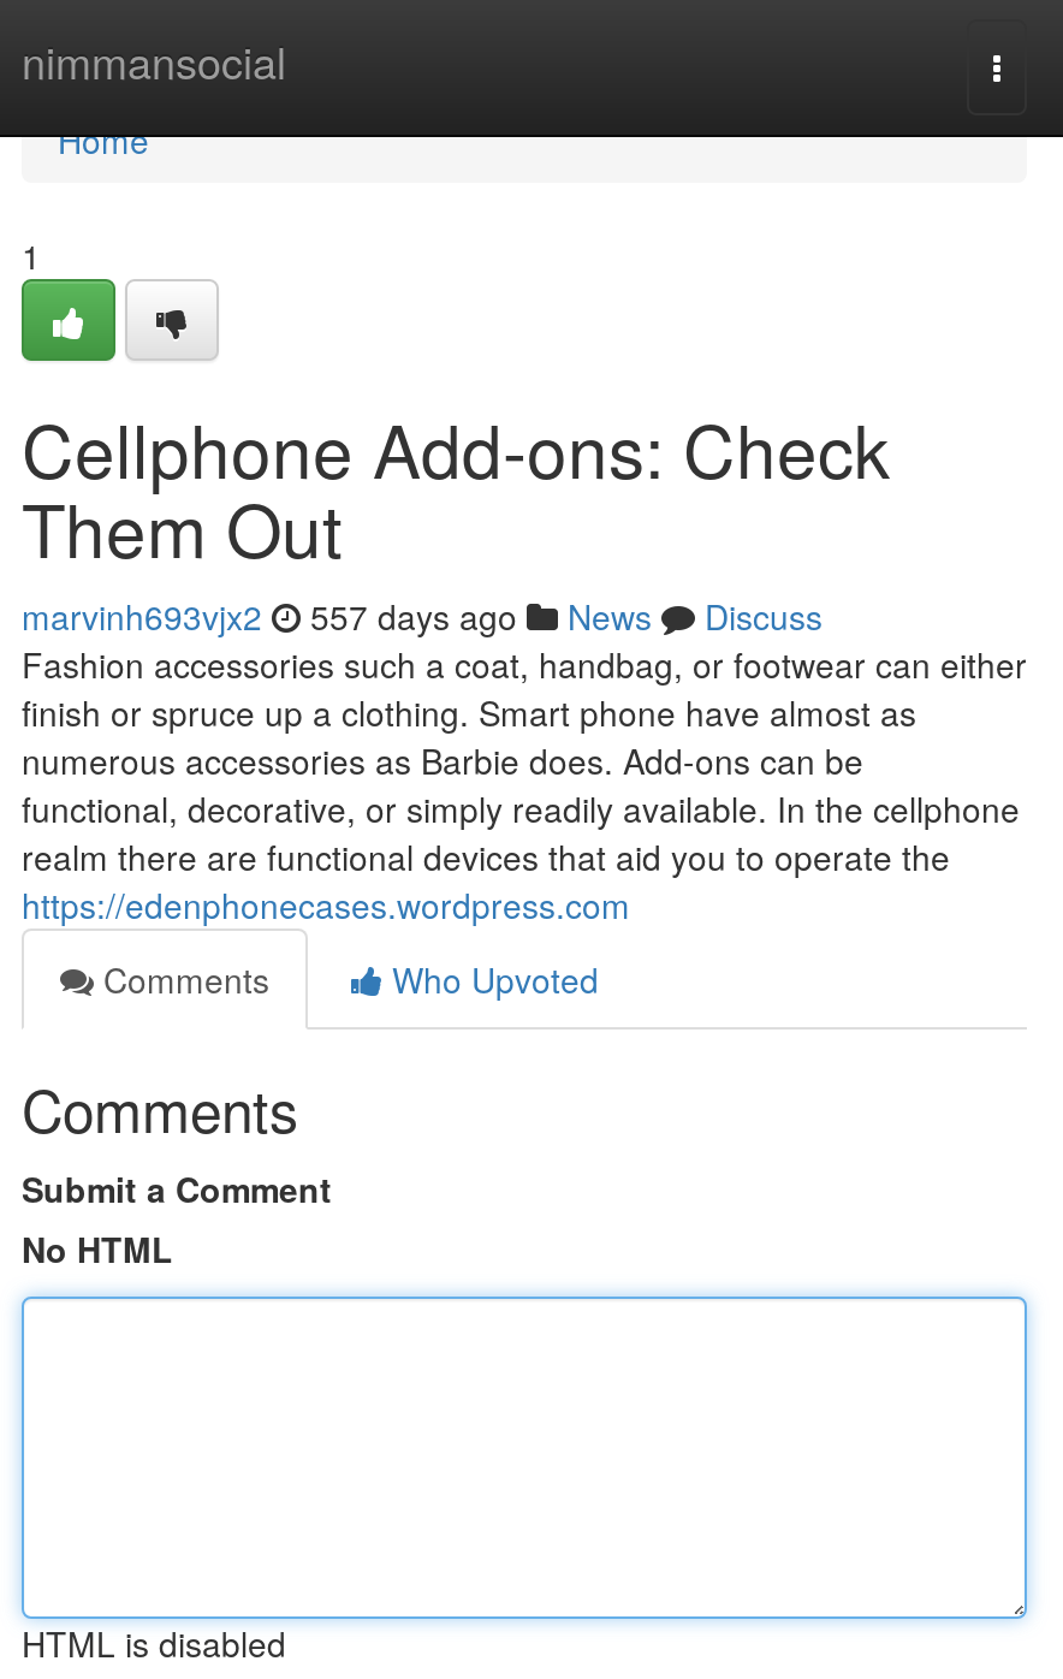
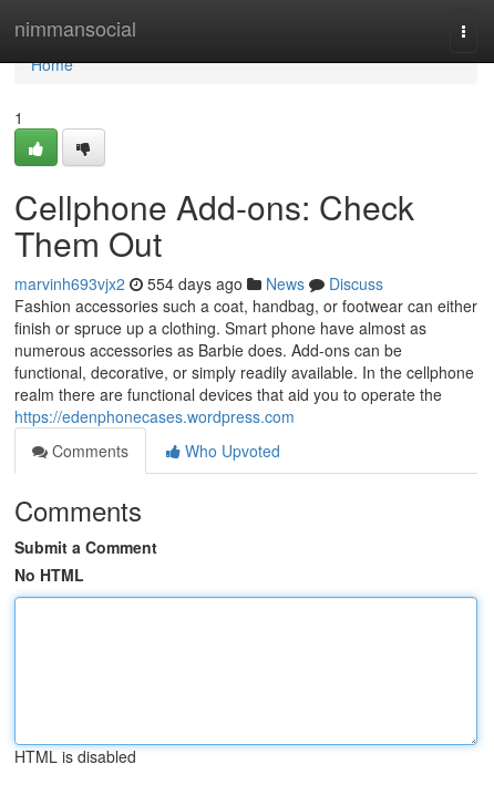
- marvinh693vjx2 557 days ago News Discuss
+ marvinh693vjx2 554 days ago News Discuss
